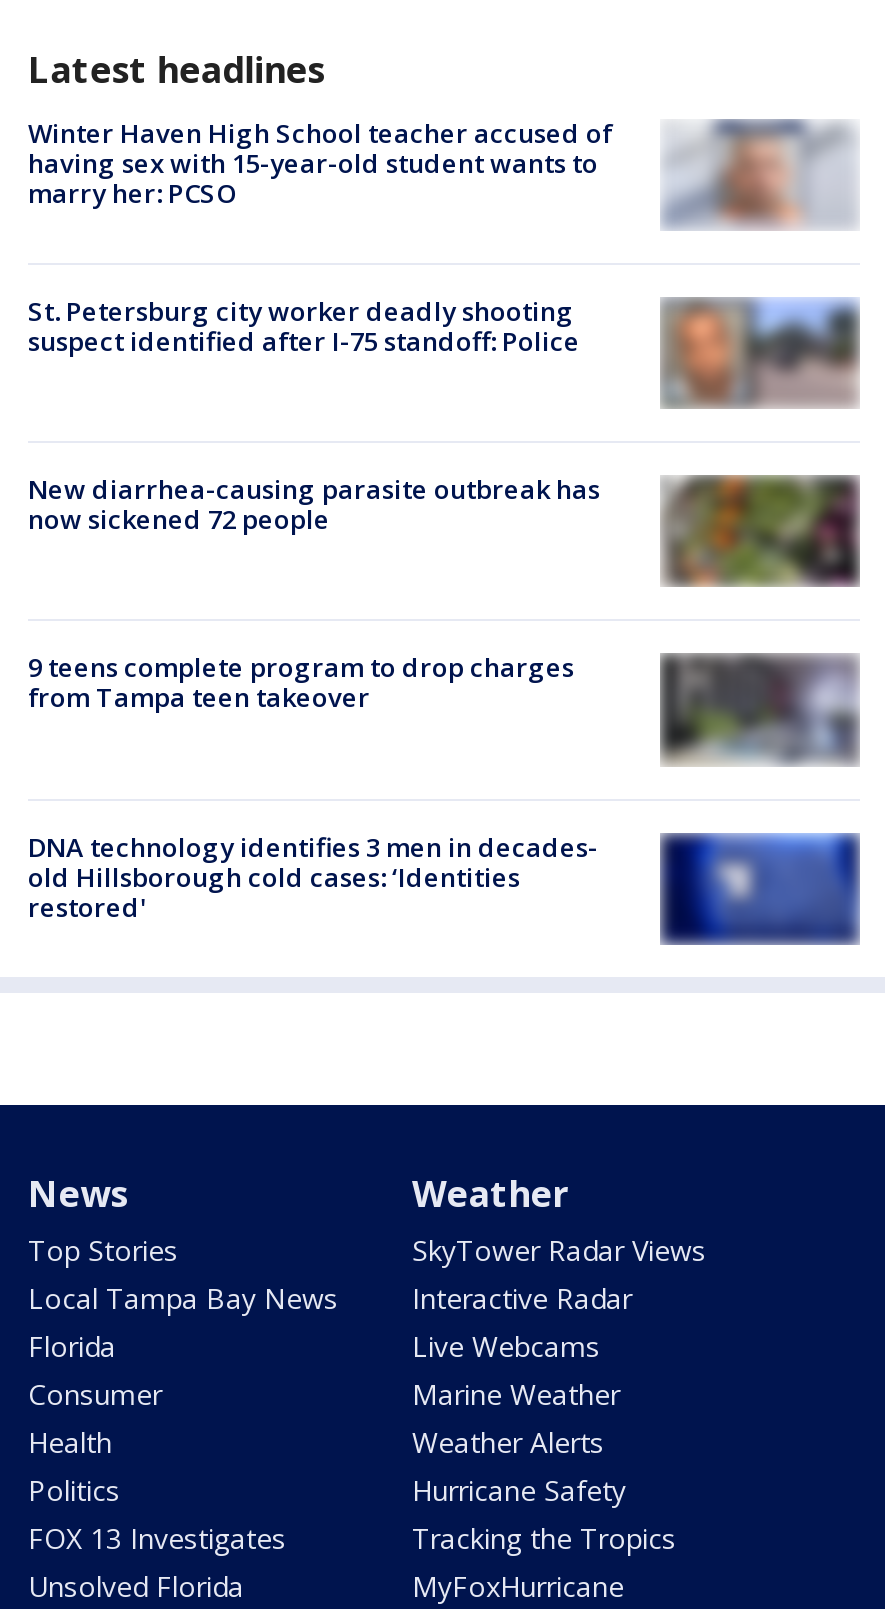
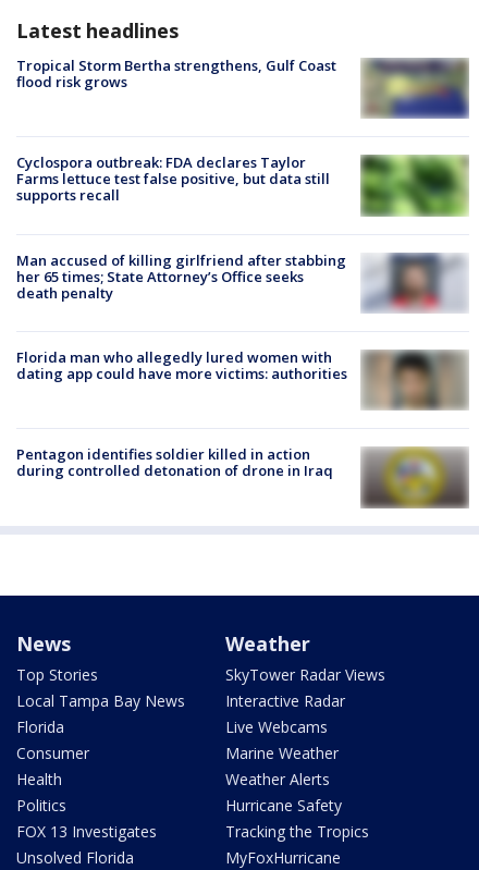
- [image]
- Winter Haven High School teacher accused of
- having sex with 15-year-old student wants to
- marry her: PCSO
+ [image]
+ Tropical Storm Bertha strengthens, Gulf Coast
+ flood risk grows

- St. Petersburg city worker deadly shooting
- suspect identified after I-75 standoff: Police
+ Cyclospora outbreak: FDA declares Taylor
+ Farms lettuce test false positive, but data still
+ supports recall

- [image]
+ [image]

- [image]
- New diarrhea-causing parasite outbreak has
- now sickened 72 people
+ [image]
+ Man accused of killing girlfriend after stabbing
+ her 65 times; State Attorney’s Office seeks
+ death penalty

- 9 teens complete program to drop charges
- from Tampa teen takeover
+ Florida man who allegedly lured women with
+ dating app could have more victims: authorities

- [image]
+ [image]

- [image]
- DNA technology identifies 3 men in decades-
- old Hillsborough cold cases: ‘Identities
- restored'
+ [image]
+ Pentagon identifies soldier killed in action
+ during controlled detonation of drone in Iraq
